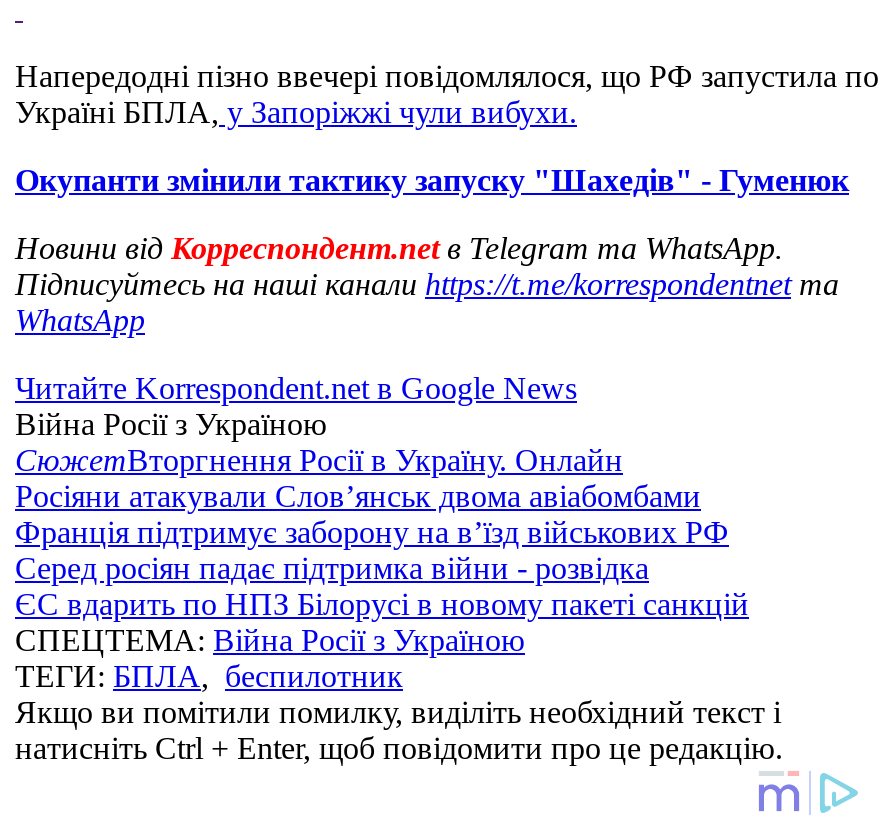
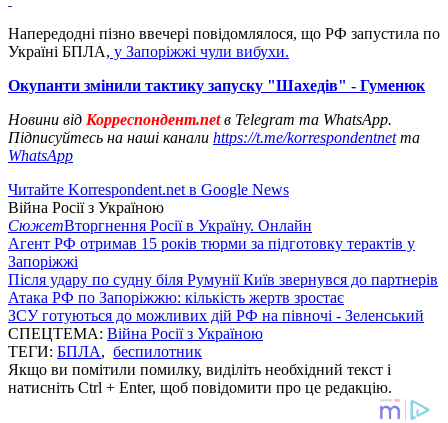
- Росіяни атакували Слов’янськ двома авіабомбами
- Франція підтримує заборону на в’їзд військових РФ
- Серед росіян падає підтримка війни - розвідка
- ЄС вдарить по НПЗ Білорусі в новому пакеті санкцій
+ Агент РФ отримав 15 років тюрми за підготовку терактів у
+ Запоріжжі
+ Після удару по судну біля Румунії Київ звернувся до партнерів
+ Атака РФ по Запоріжжю: кількість жертв зростає
+ ЗСУ готуються до можливих дій РФ на півночі - Зеленський
